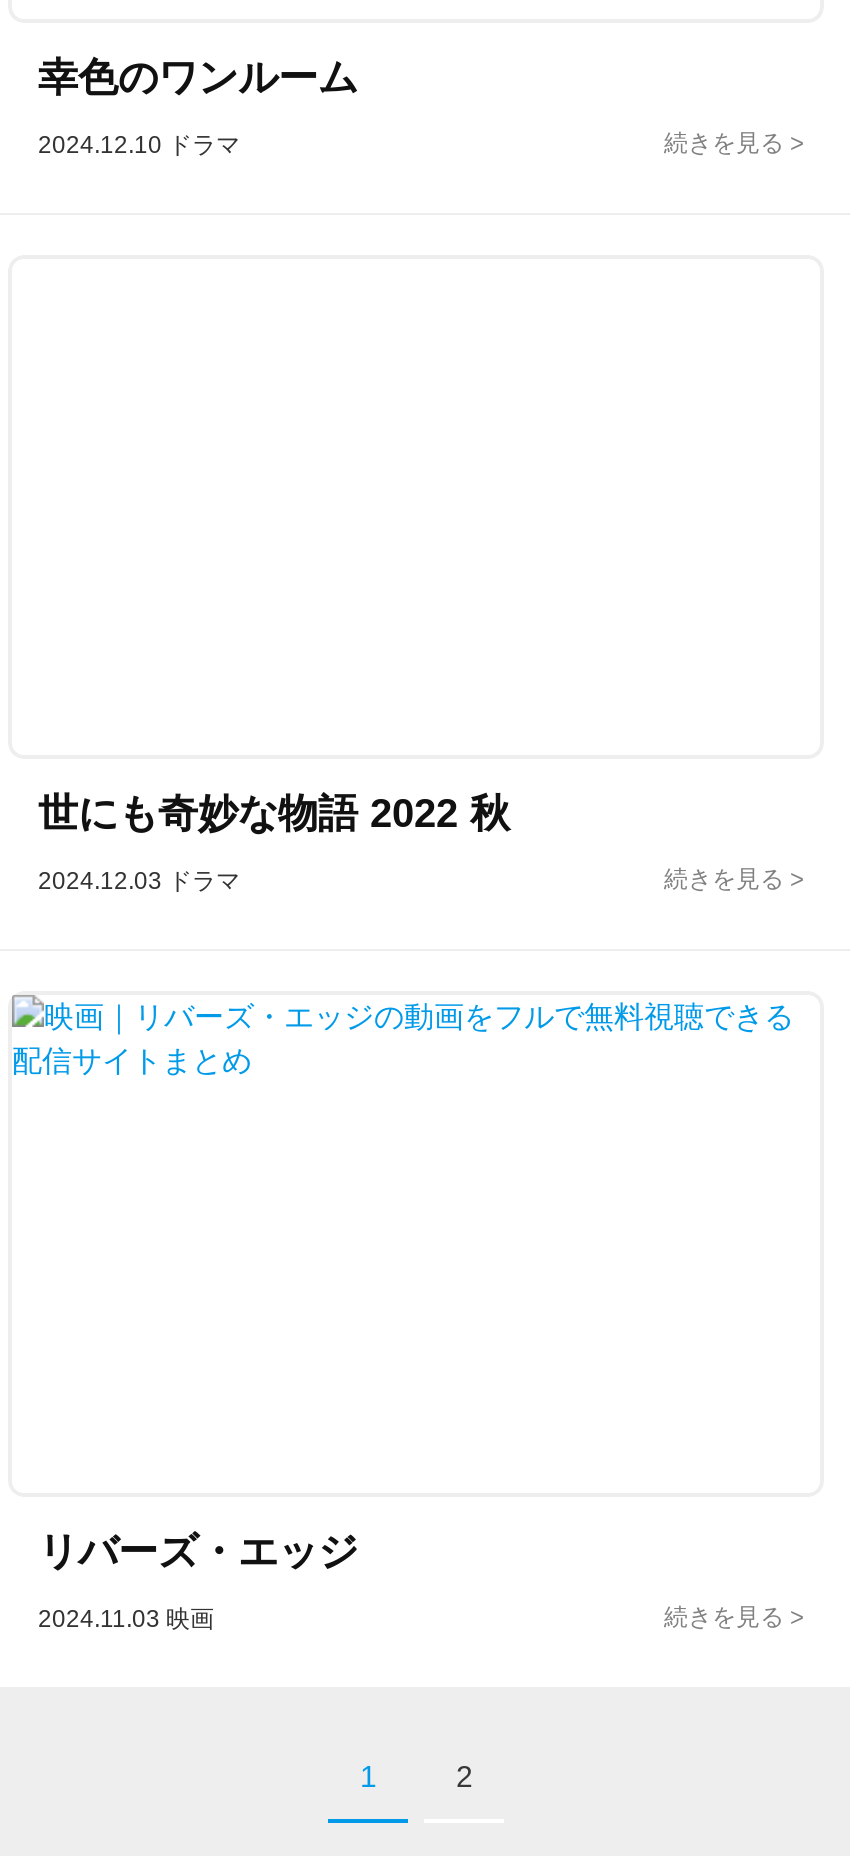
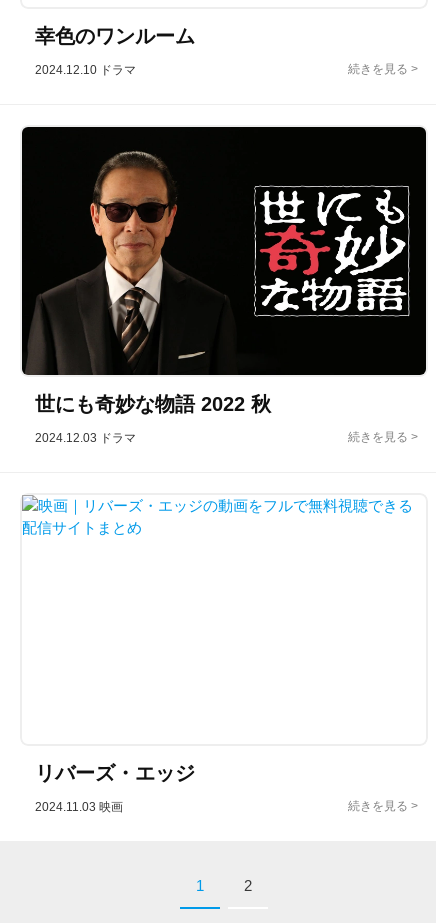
+ [image]
